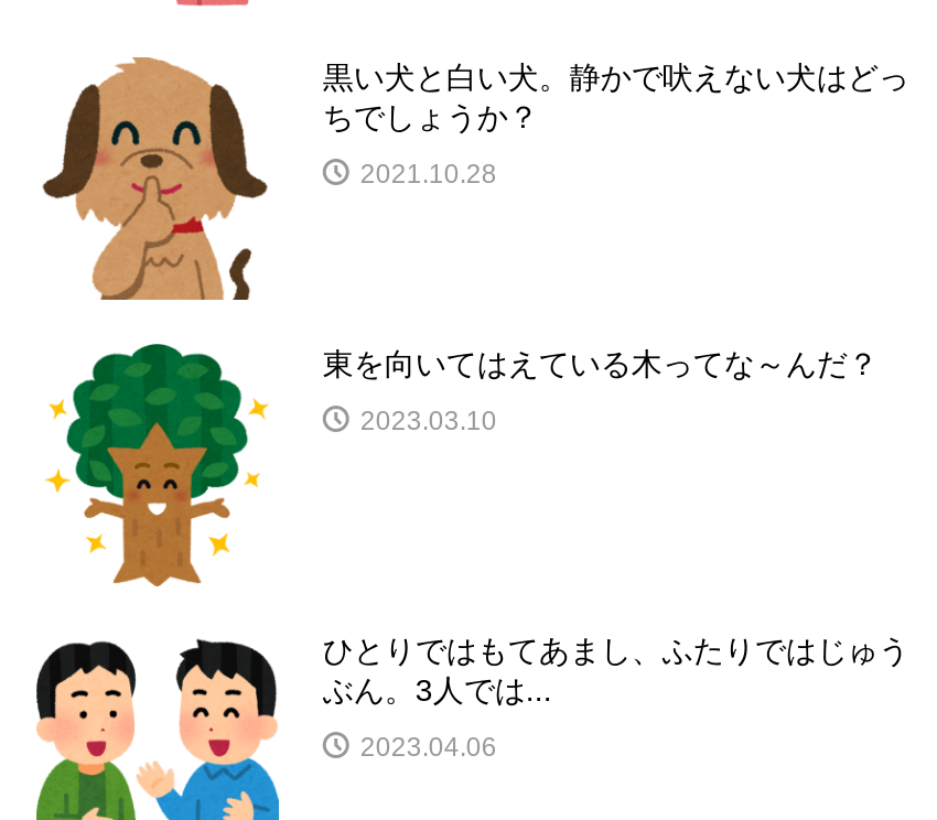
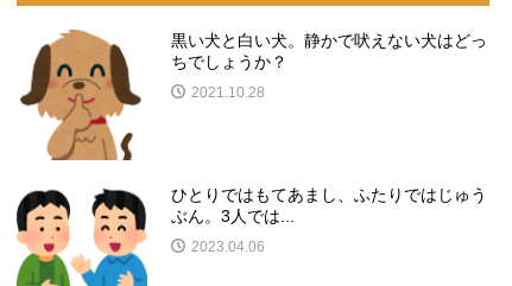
- [image]
- 東を向いてはえている木ってな～んだ？
- 2023.03.10
